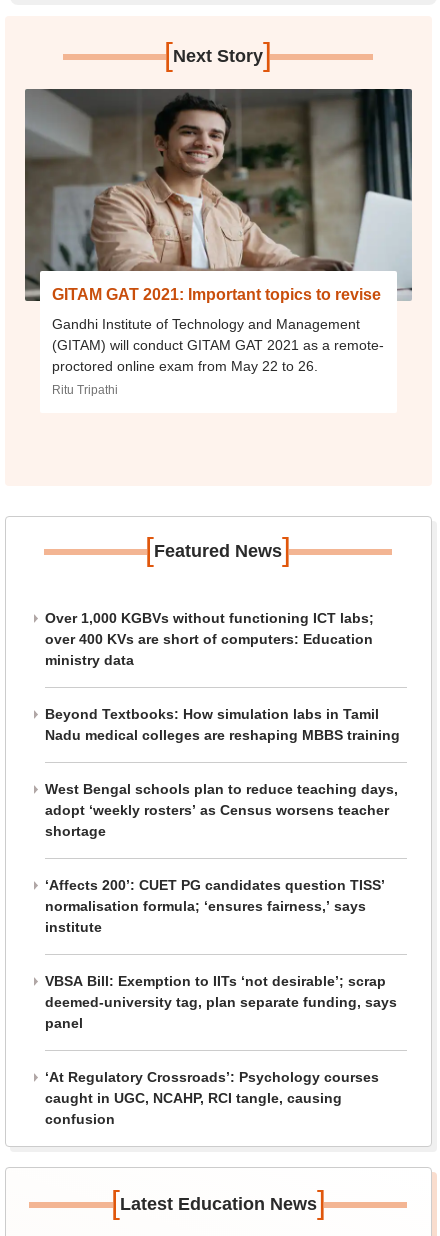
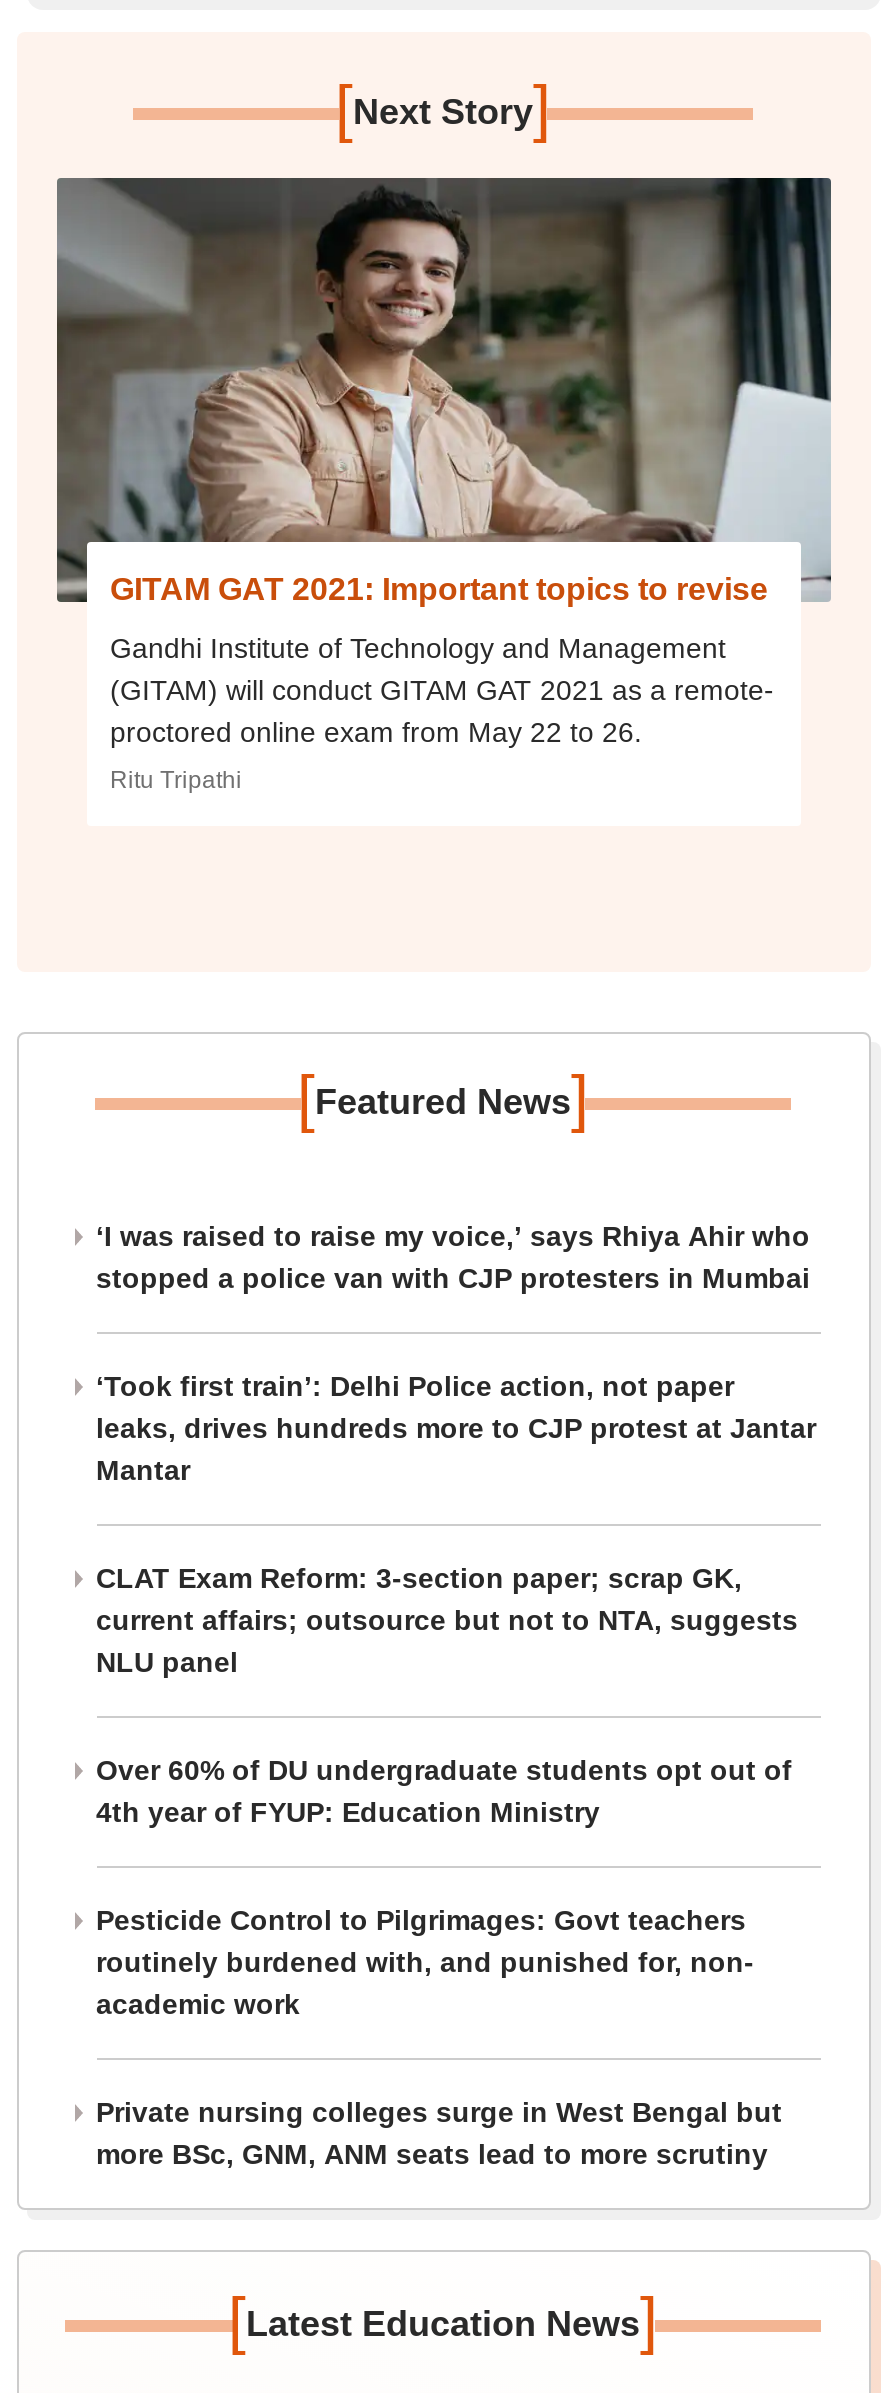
- Over 1,000 KGBVs without functioning ICT labs;
- over 400 KVs are short of computers: Education
- ministry data
+ ‘I was raised to raise my voice,’ says Rhiya Ahir who
+ stopped a police van with CJP protesters in Mumbai

- Beyond Textbooks: How simulation labs in Tamil
- Nadu medical colleges are reshaping MBBS training
+ ‘Took first train’: Delhi Police action, not paper
+ leaks, drives hundreds more to CJP protest at Jantar
+ Mantar

- West Bengal schools plan to reduce teaching days,
- adopt ‘weekly rosters’ as Census worsens teacher
- shortage
+ CLAT Exam Reform: 3-section paper; scrap GK,
+ current affairs; outsource but not to NTA, suggests
+ NLU panel

- ‘Affects 200’: CUET PG candidates question TISS’
- normalisation formula; ‘ensures fairness,’ says
- institute
+ Over 60% of DU undergraduate students opt out of
+ 4th year of FYUP: Education Ministry

- VBSA Bill: Exemption to IITs ‘not desirable’; scrap
- deemed-university tag, plan separate funding, says
- panel
+ Pesticide Control to Pilgrimages: Govt teachers
+ routinely burdened with, and punished for, non-
+ academic work

- ‘At Regulatory Crossroads’: Psychology courses
- caught in UGC, NCAHP, RCI tangle, causing
- confusion
+ Private nursing colleges surge in West Bengal but
+ more BSc, GNM, ANM seats lead to more scrutiny
